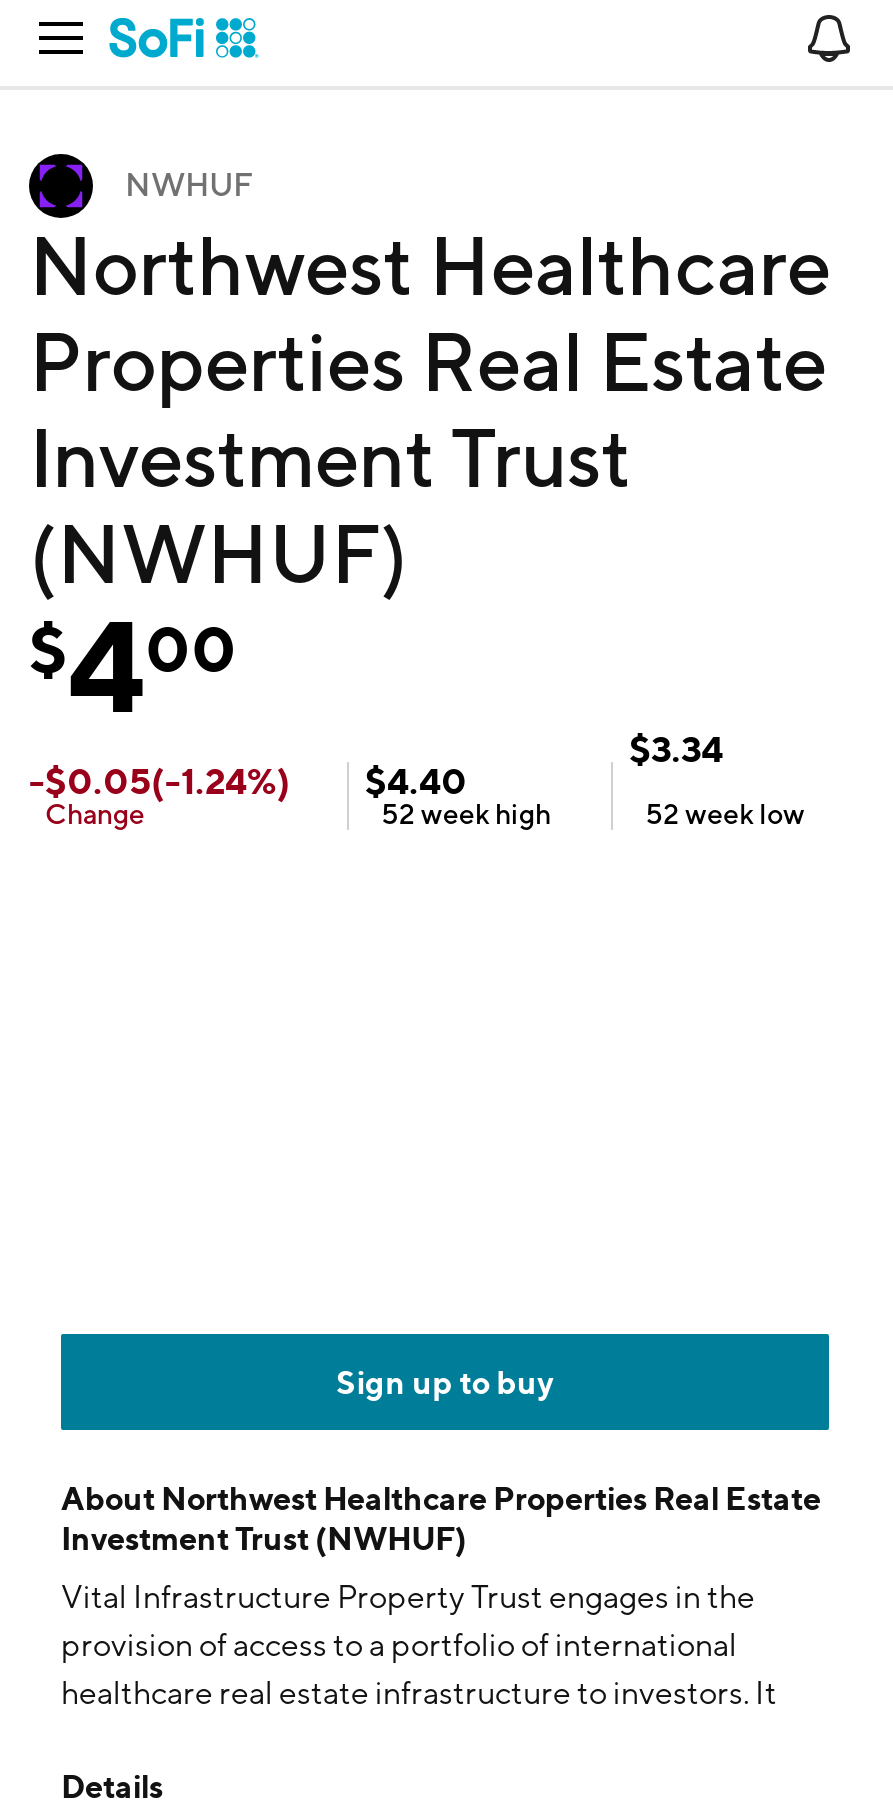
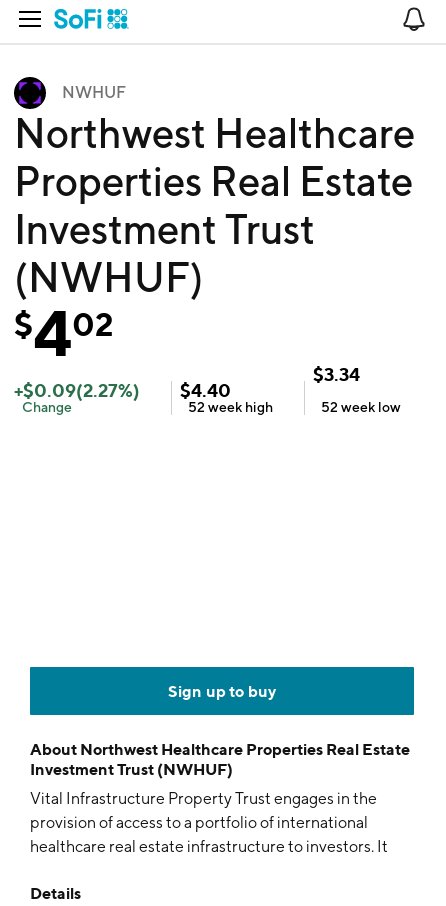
- $400
+ $402

- -$0.05(-1.24%) $4.40
+ +$0.09(2.27%) $4.40
